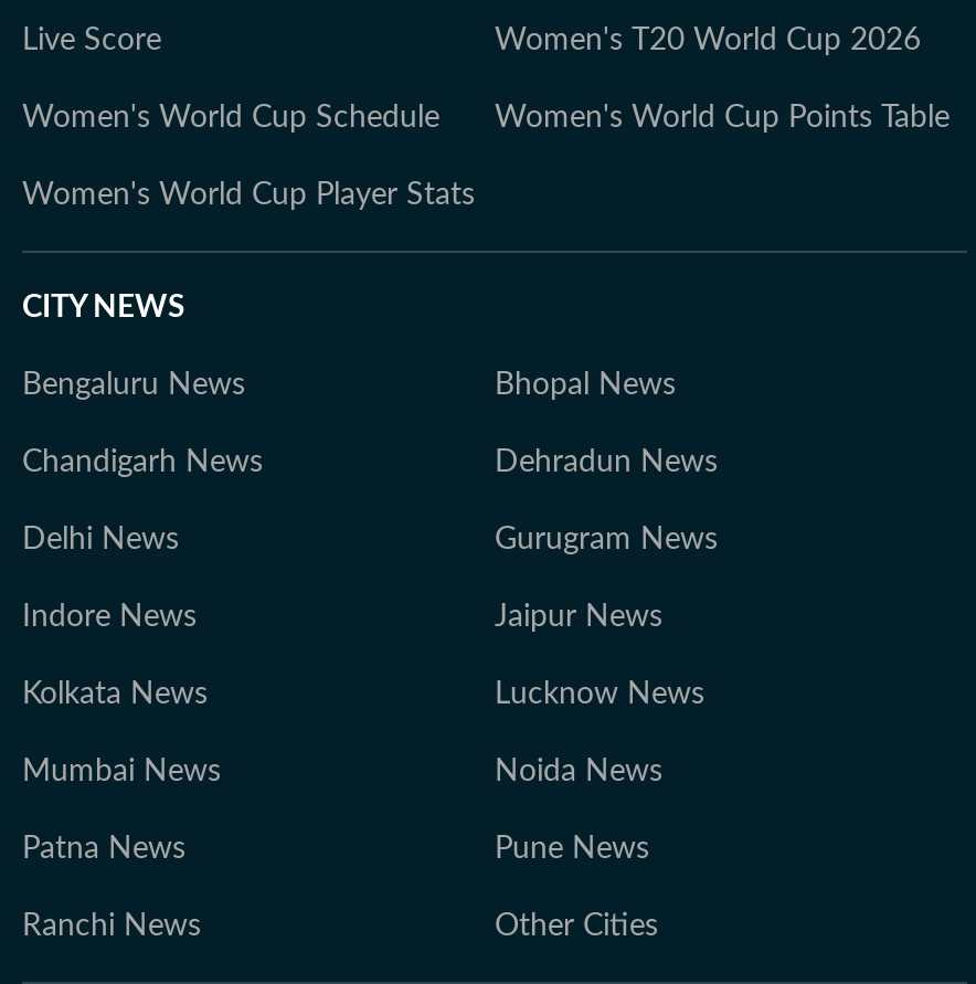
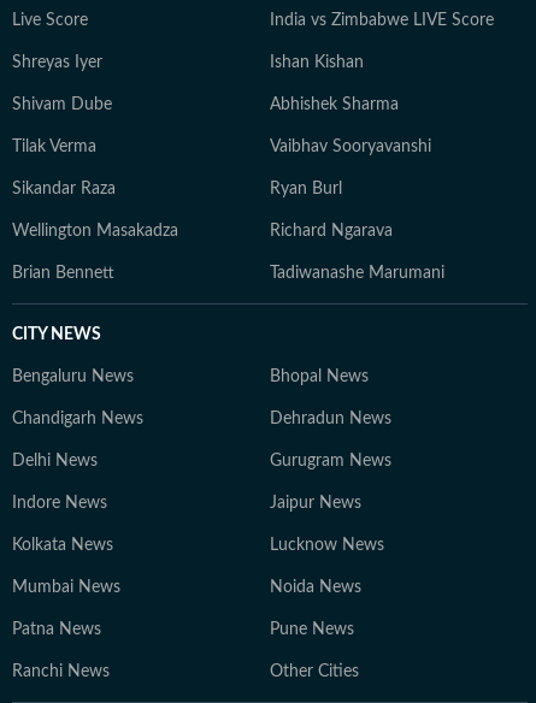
- Women's T20 World Cup 2026
- Women's World Cup Schedule
- Women's World Cup Points Table
- Women's World Cup Player Stats
+ India vs Zimbabwe LIVE Score
+ Shreyas Iyer
+ Ishan Kishan
+ Shivam Dube
+ Abhishek Sharma
+ Tilak Verma
+ Vaibhav Sooryavanshi
+ Sikandar Raza
+ Ryan Burl
+ Wellington Masakadza
+ Richard Ngarava
+ Brian Bennett
+ Tadiwanashe Marumani
